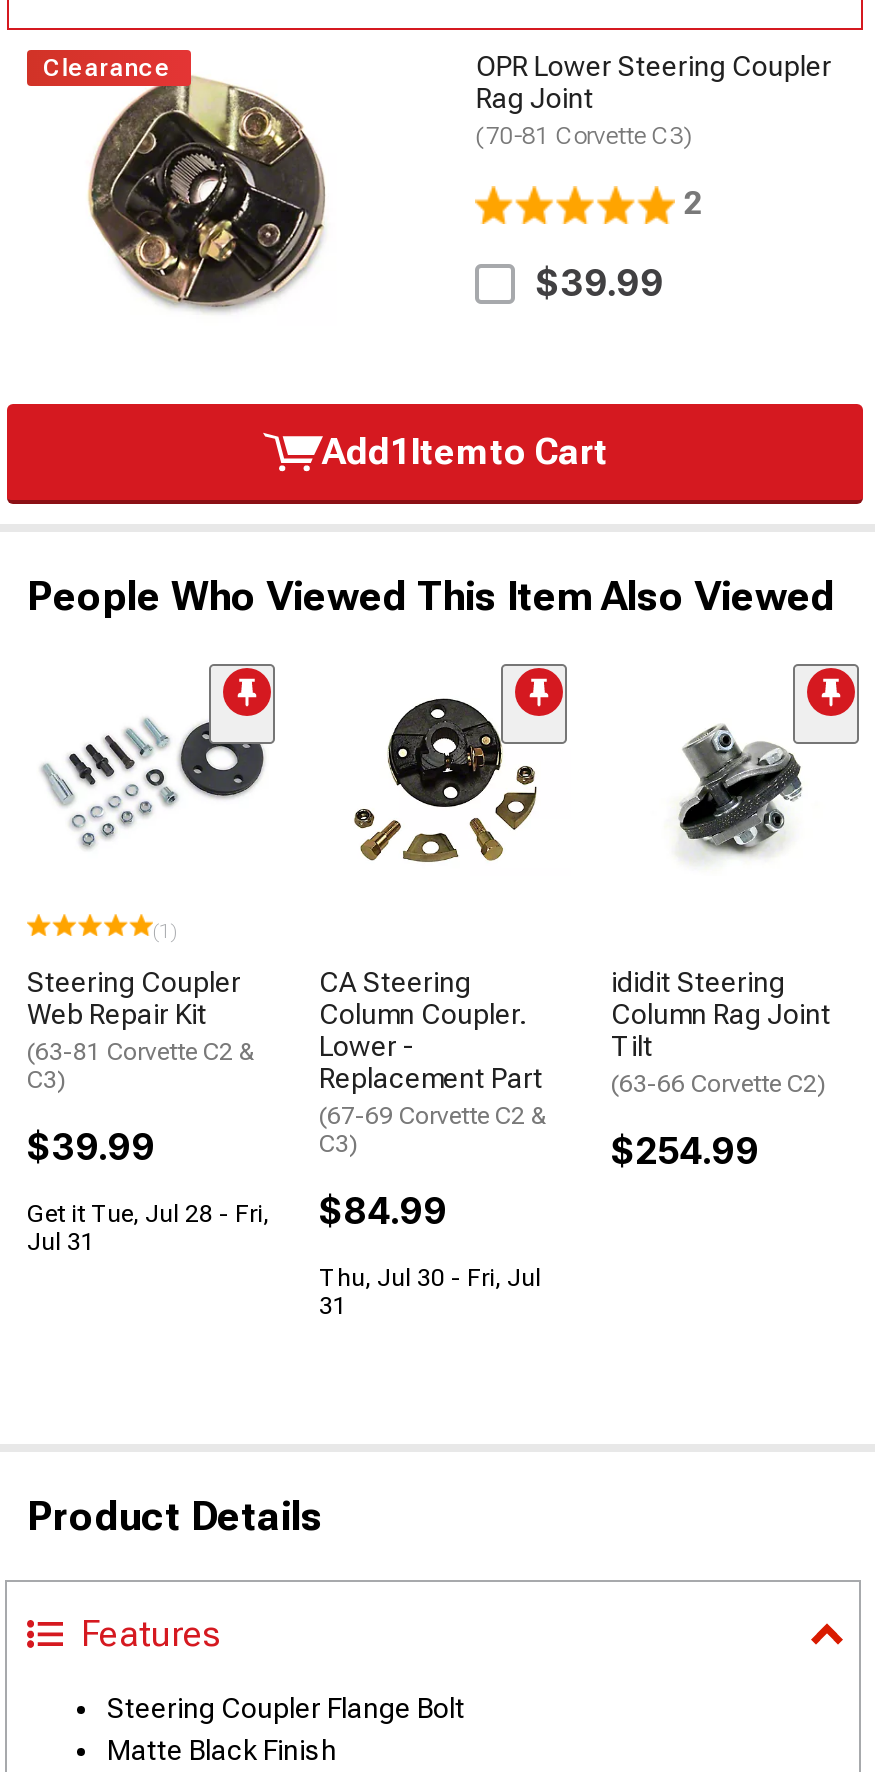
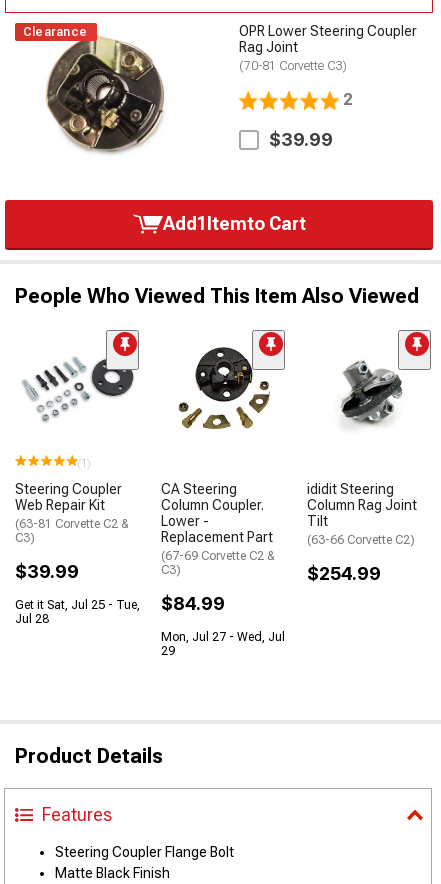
- Get it Tue, Jul 28 - Fri,
+ Get it Sat, Jul 25 - Tue,

- Jul 31
+ Jul 28

- Thu, Jul 30 - Fri, Jul
+ Mon, Jul 27 - Wed, Jul

- 31
+ 29
